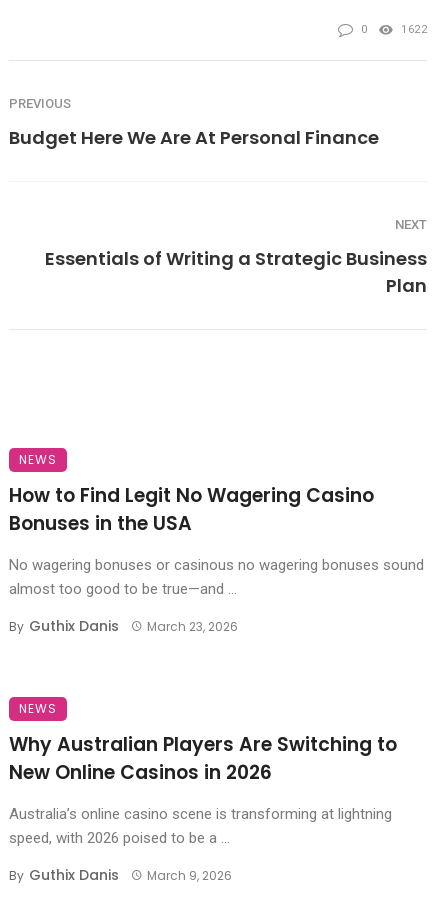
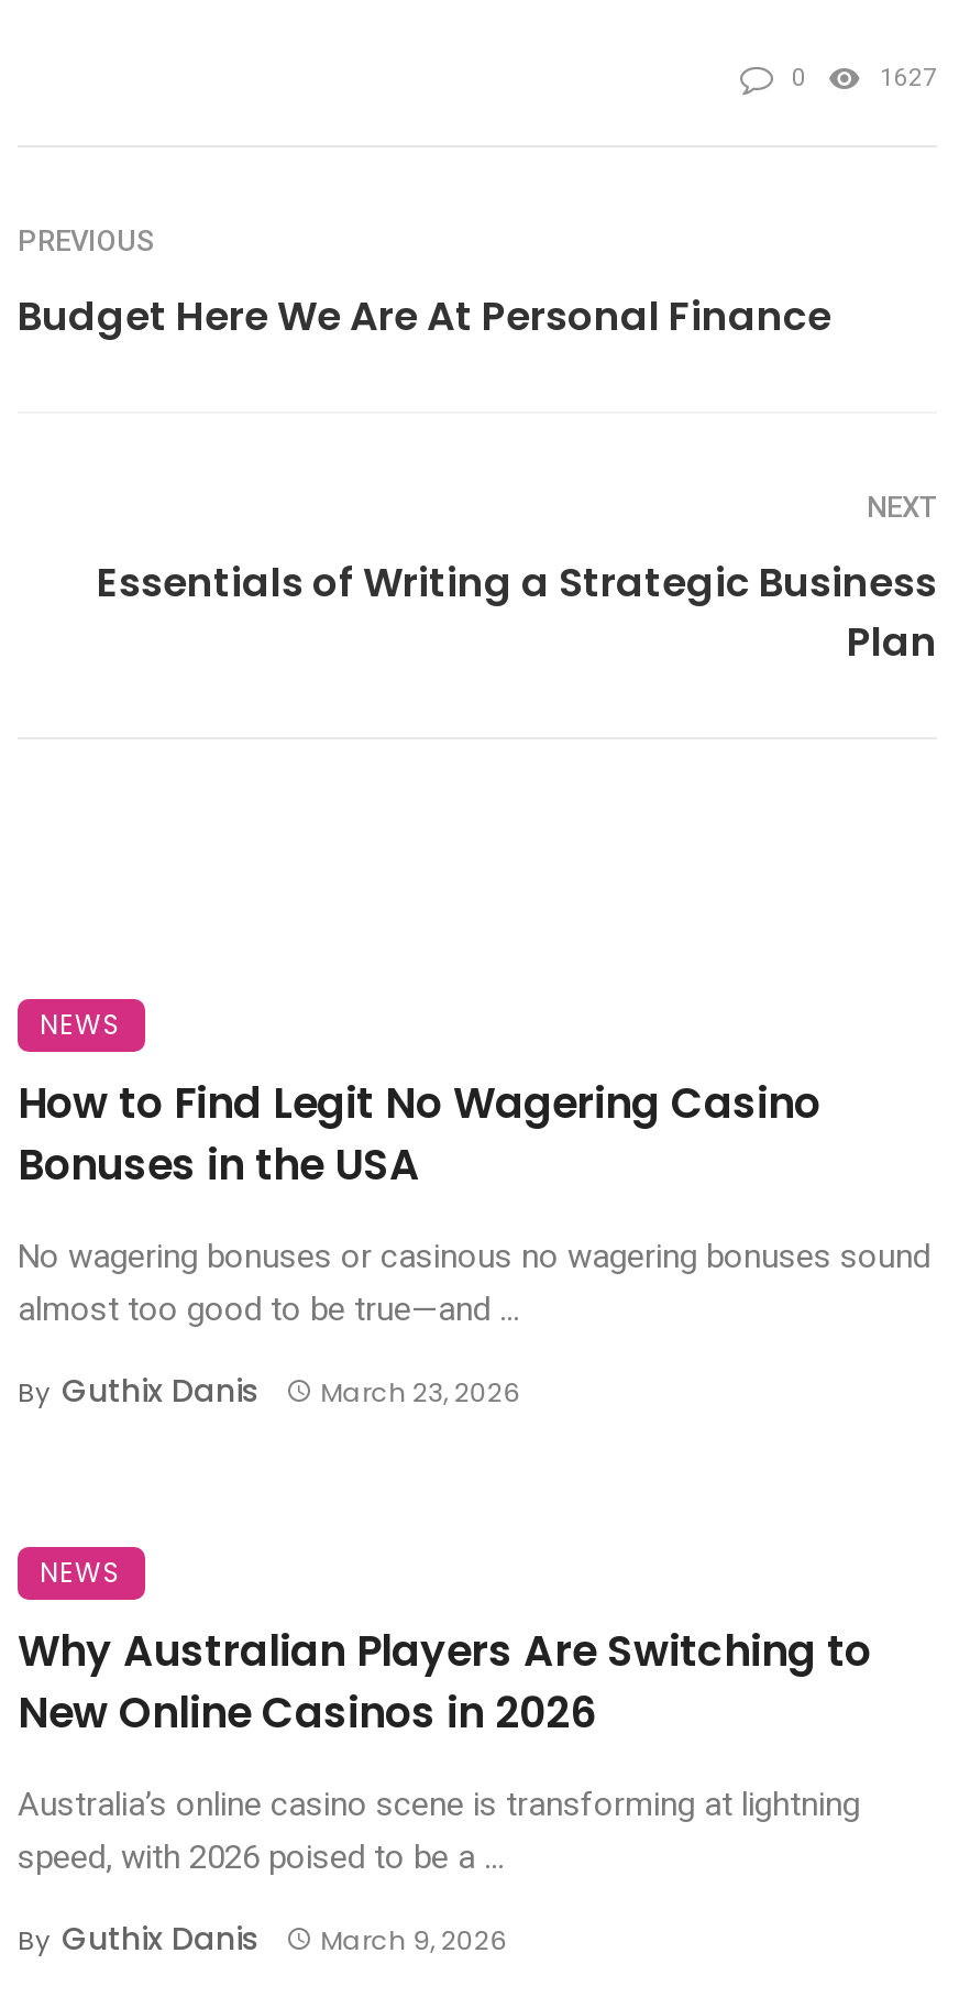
- 1622
+ 1627
